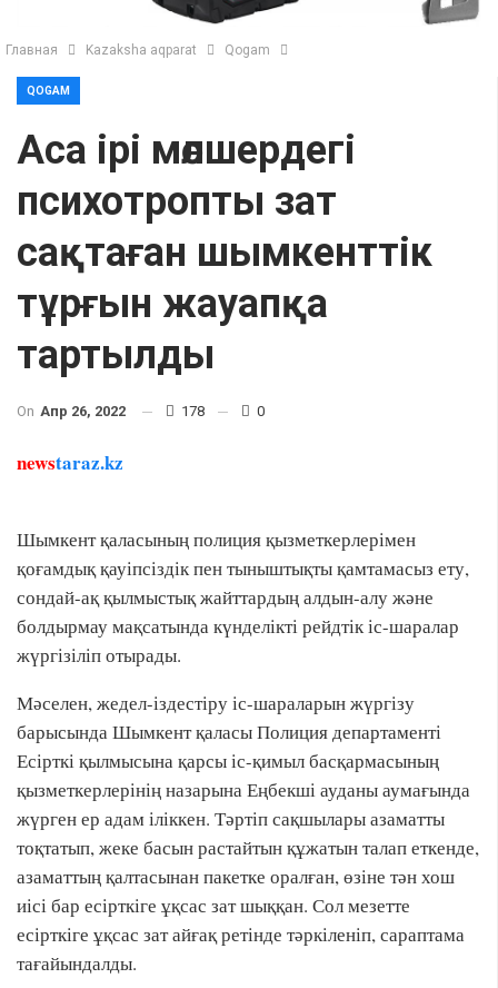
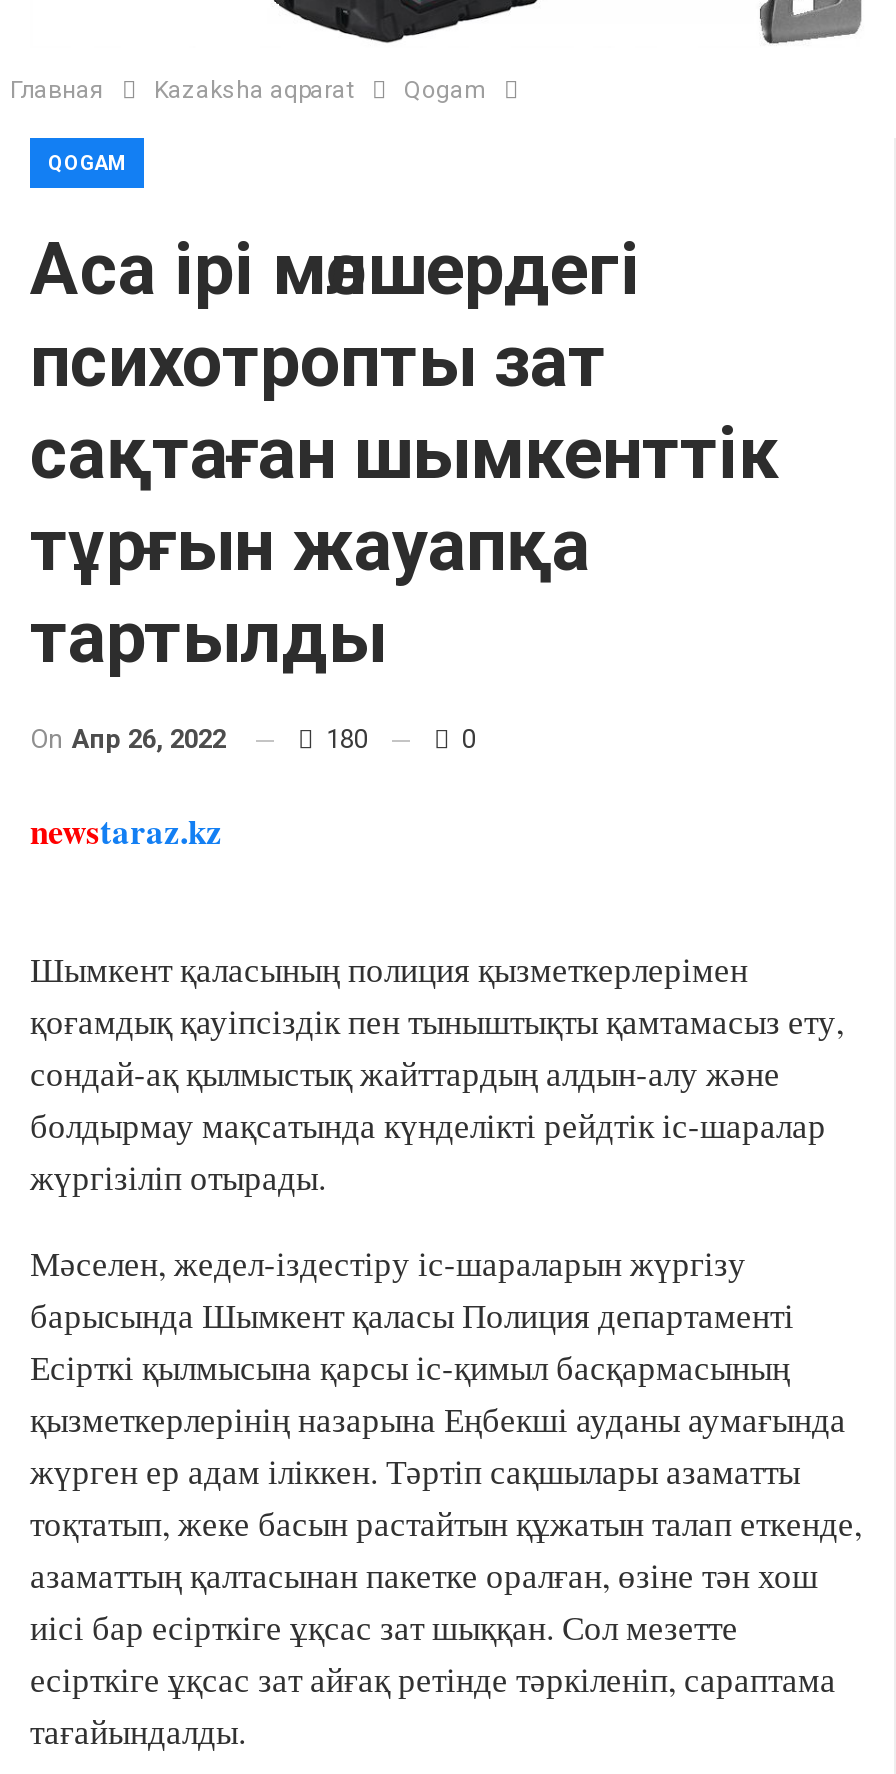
- 178
+ 180
